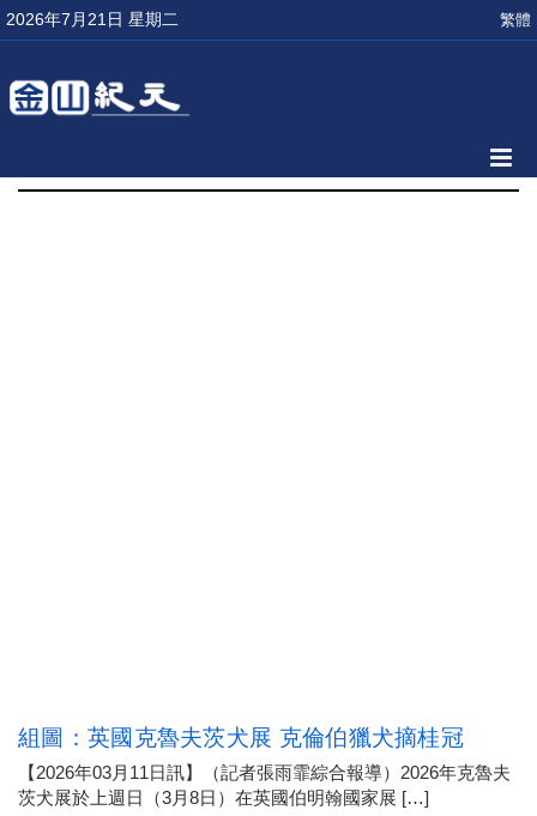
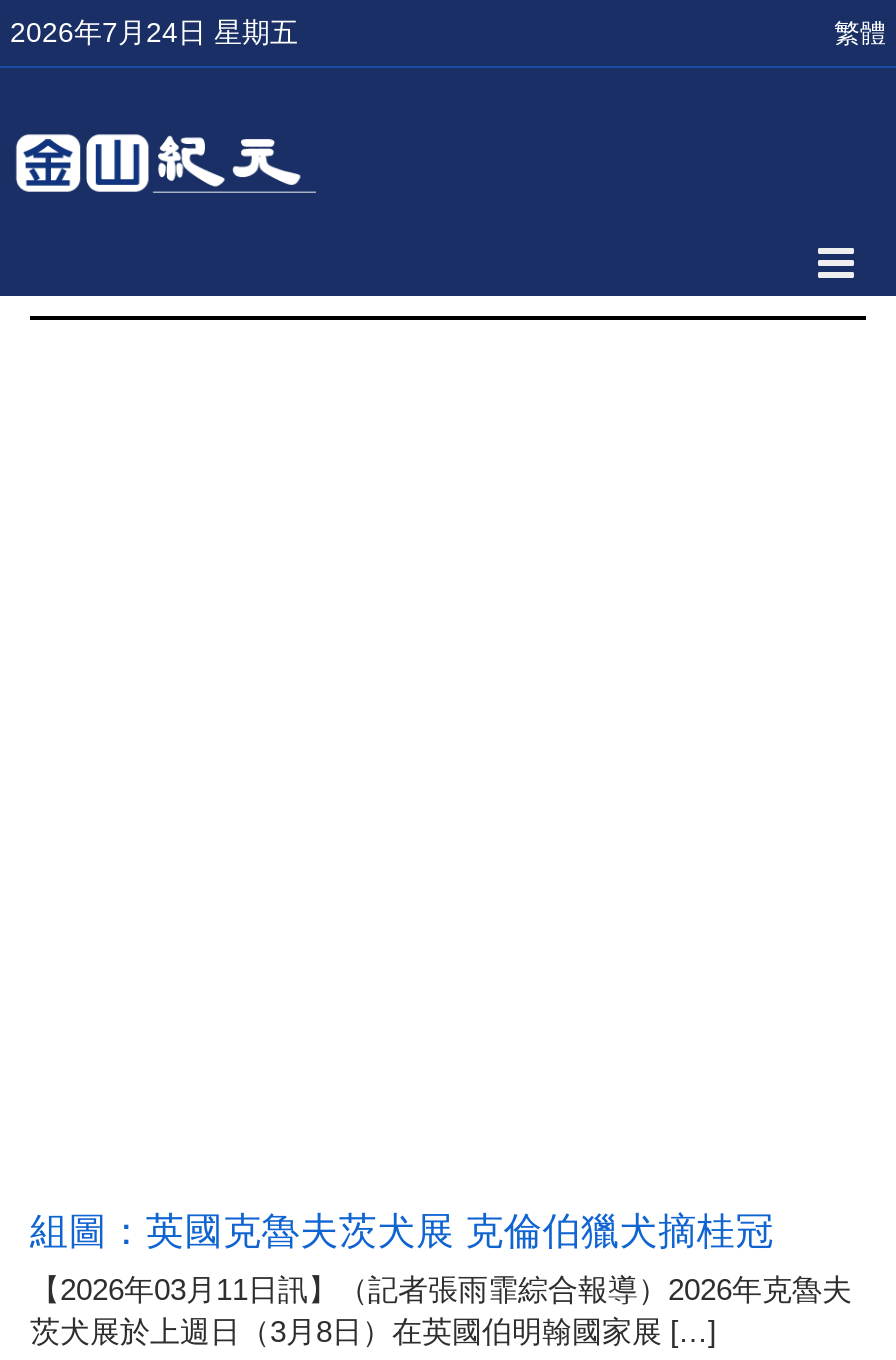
- 2026年7月21日 星期二
+ 2026年7月24日 星期五
